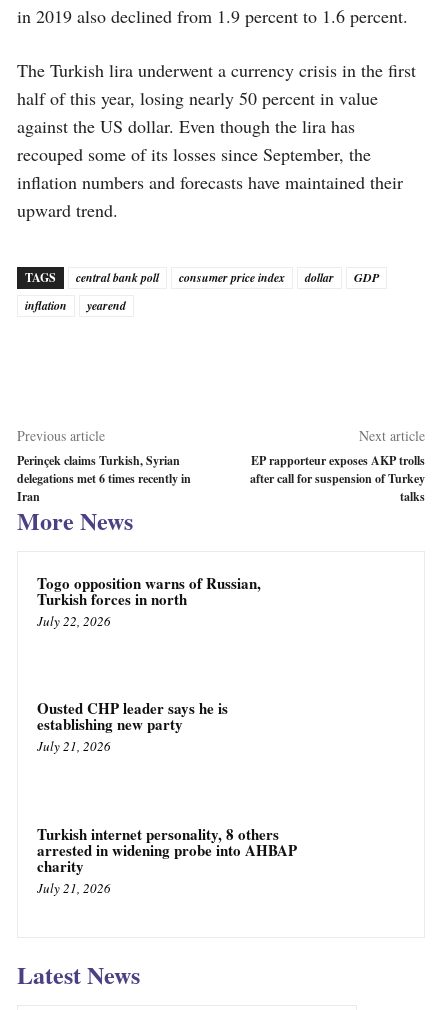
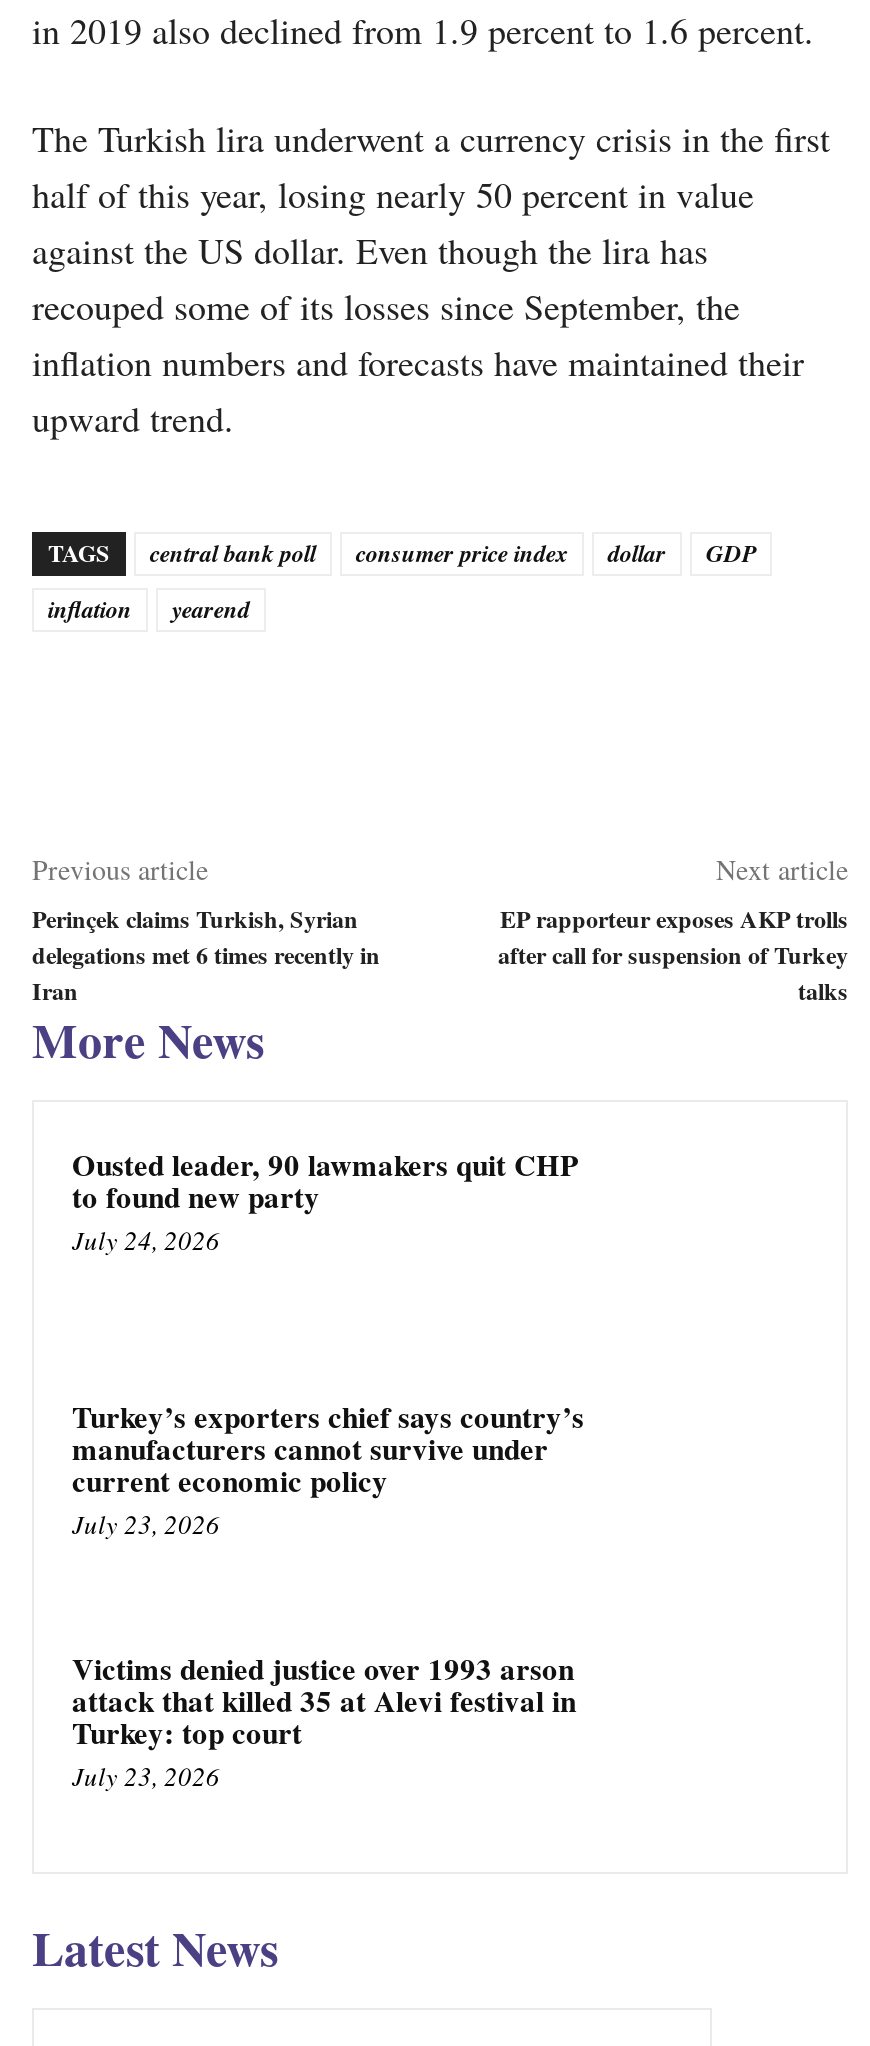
- Togo opposition warns of Russian,
- Turkish forces in north
- July 22, 2026
+ Ousted leader, 90 lawmakers quit CHP
+ to found new party
+ July 24, 2026

- Ousted CHP leader says he is
- establishing new party
- July 21, 2026
+ Turkey’s exporters chief says country’s
+ manufacturers cannot survive under
+ current economic policy
+ July 23, 2026

- Turkish internet personality, 8 others
- arrested in widening probe into AHBAP
- charity
- July 21, 2026
+ Victims denied justice over 1993 arson
+ attack that killed 35 at Alevi festival in
+ Turkey: top court
+ July 23, 2026
